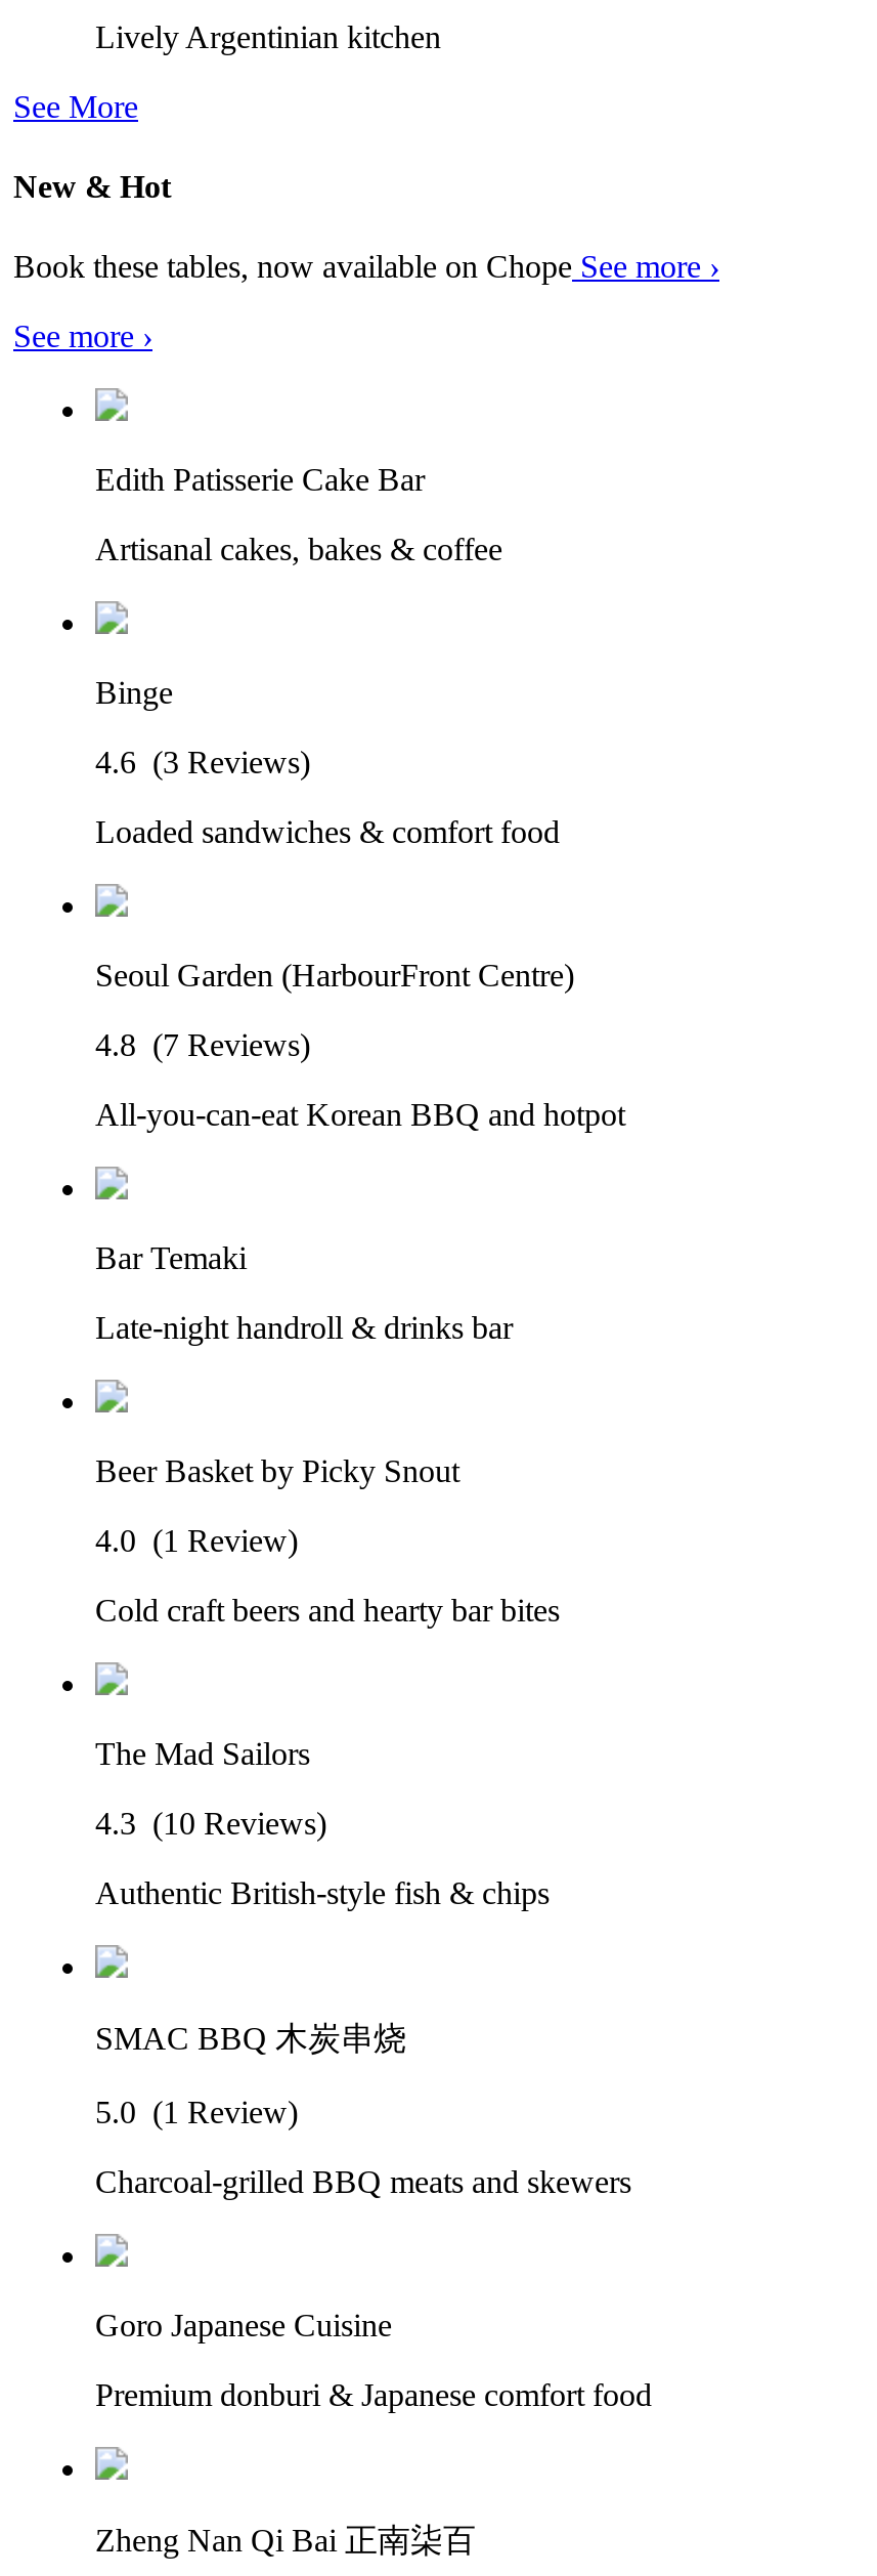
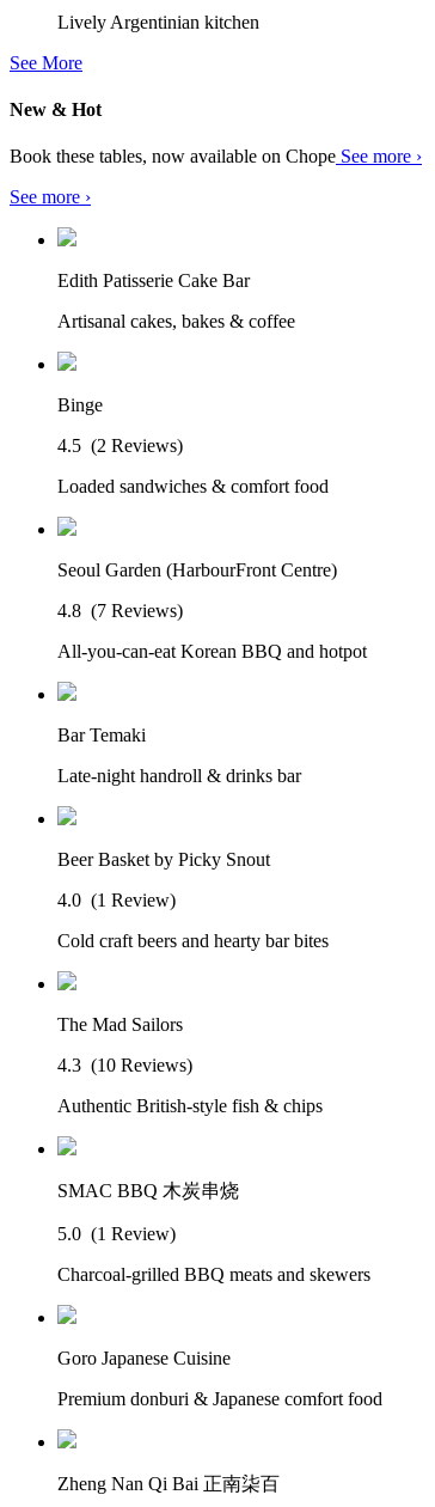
- 4.6 (3 Reviews)
+ 4.5 (2 Reviews)
